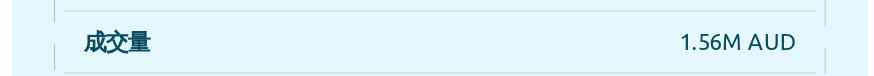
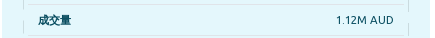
- 1.56M AUD
+ 1.12M AUD
